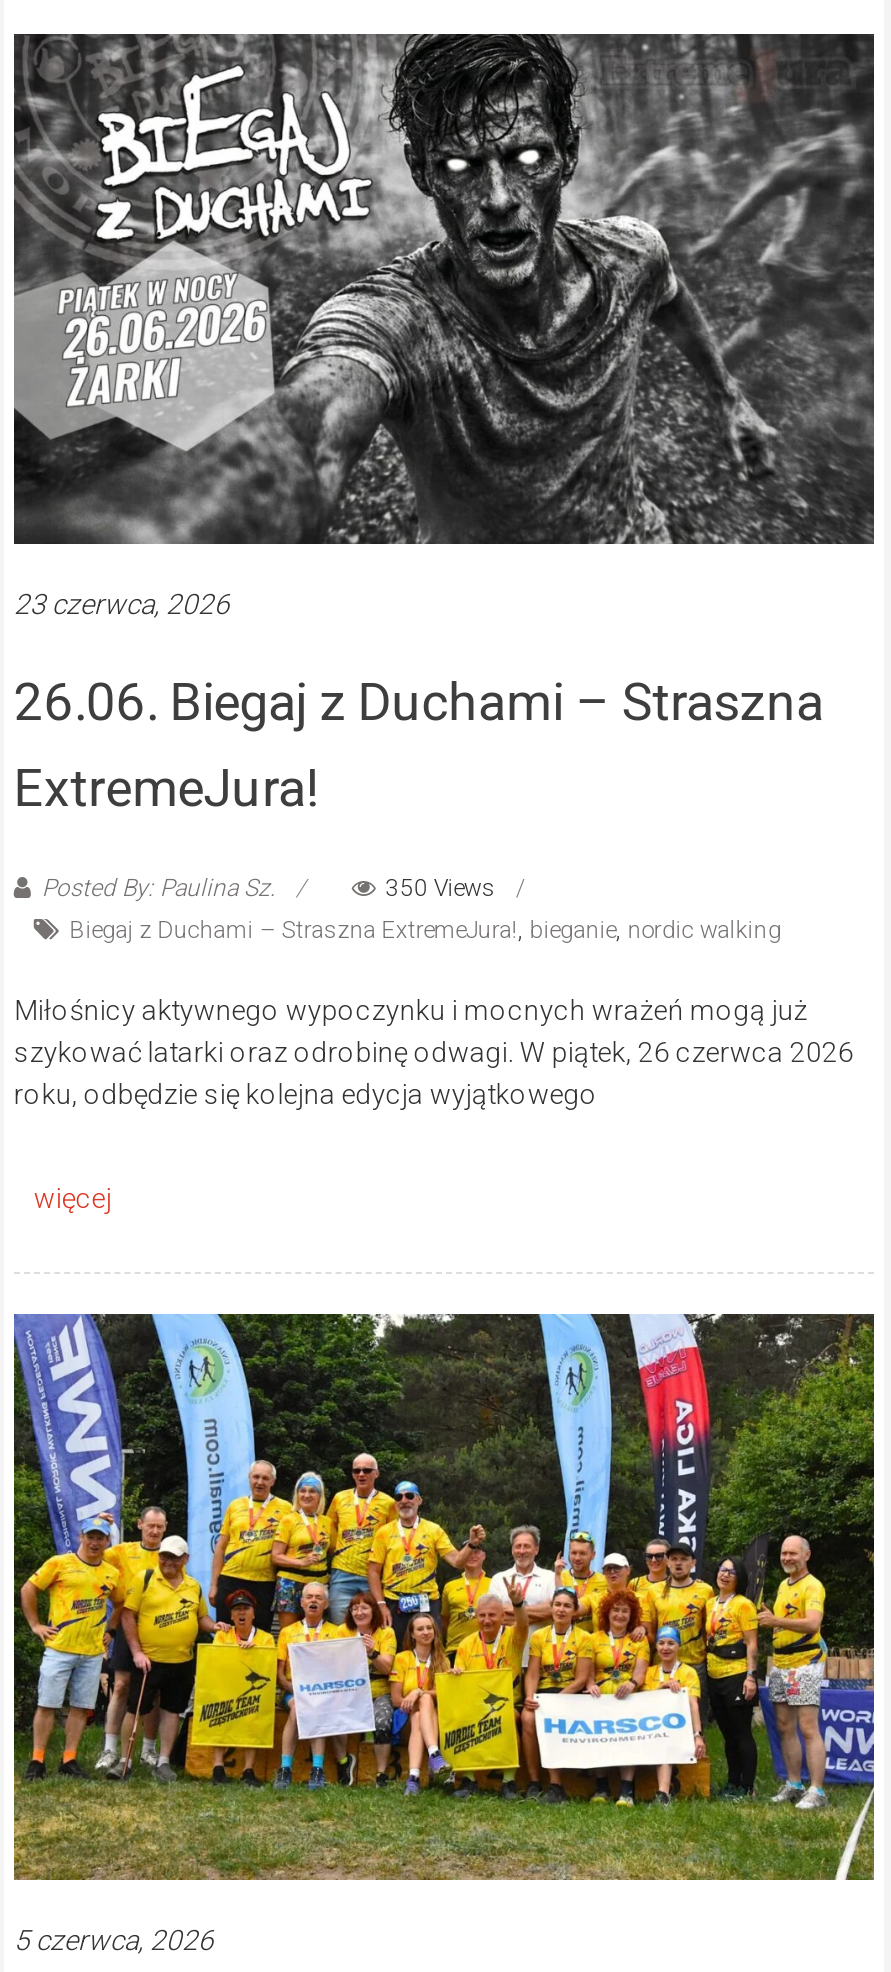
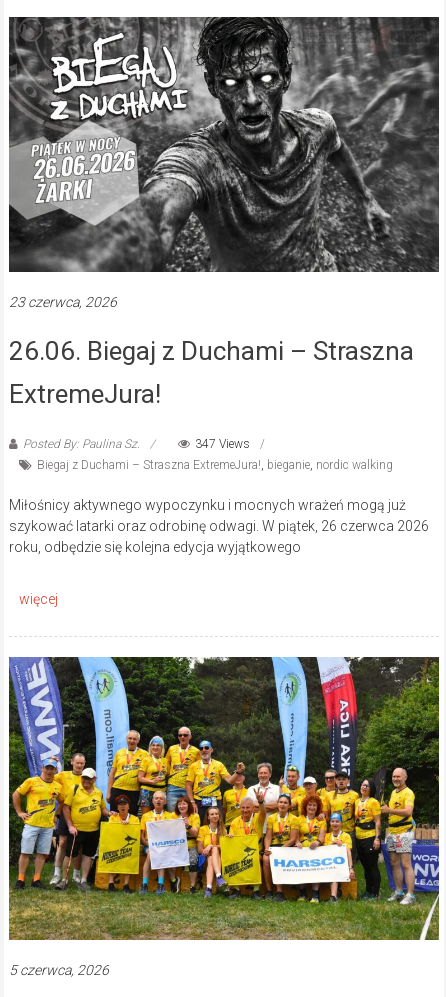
- 350 Views
+ 347 Views
